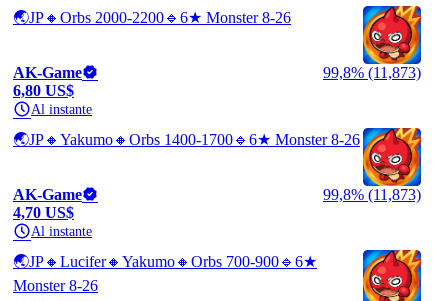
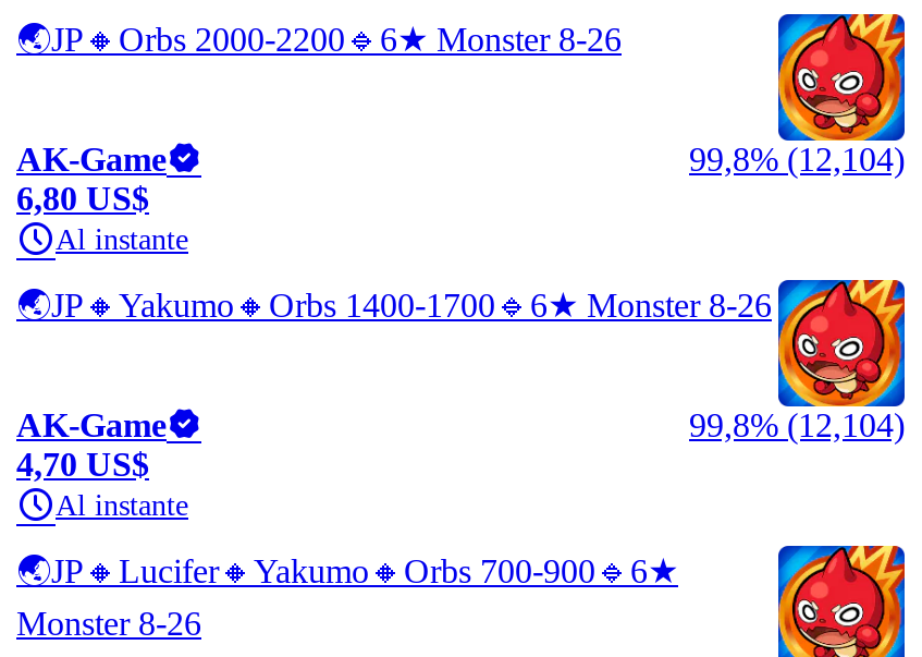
- 99,8% (11,873)
+ 99,8% (12,104)

- 99,8% (11,873)
+ 99,8% (12,104)
